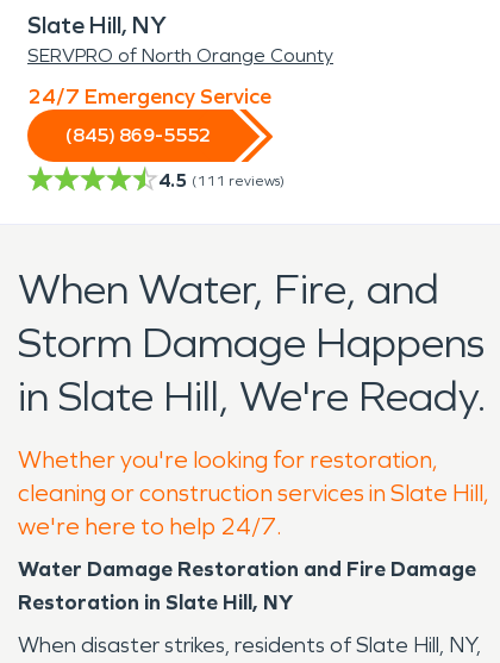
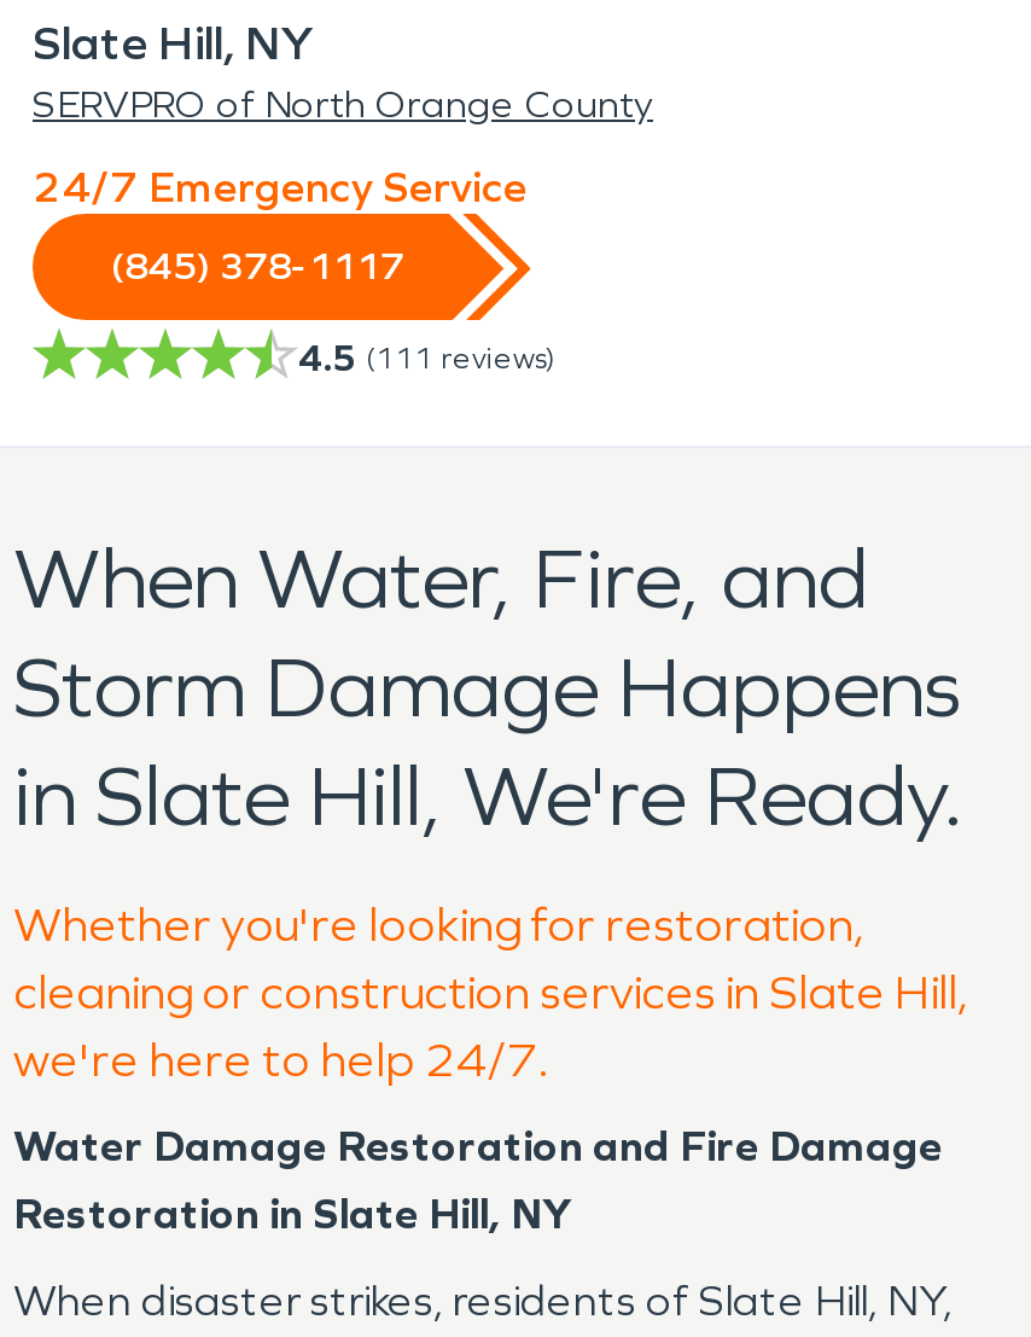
- (845) 869-5552
+ (845) 378-1117
